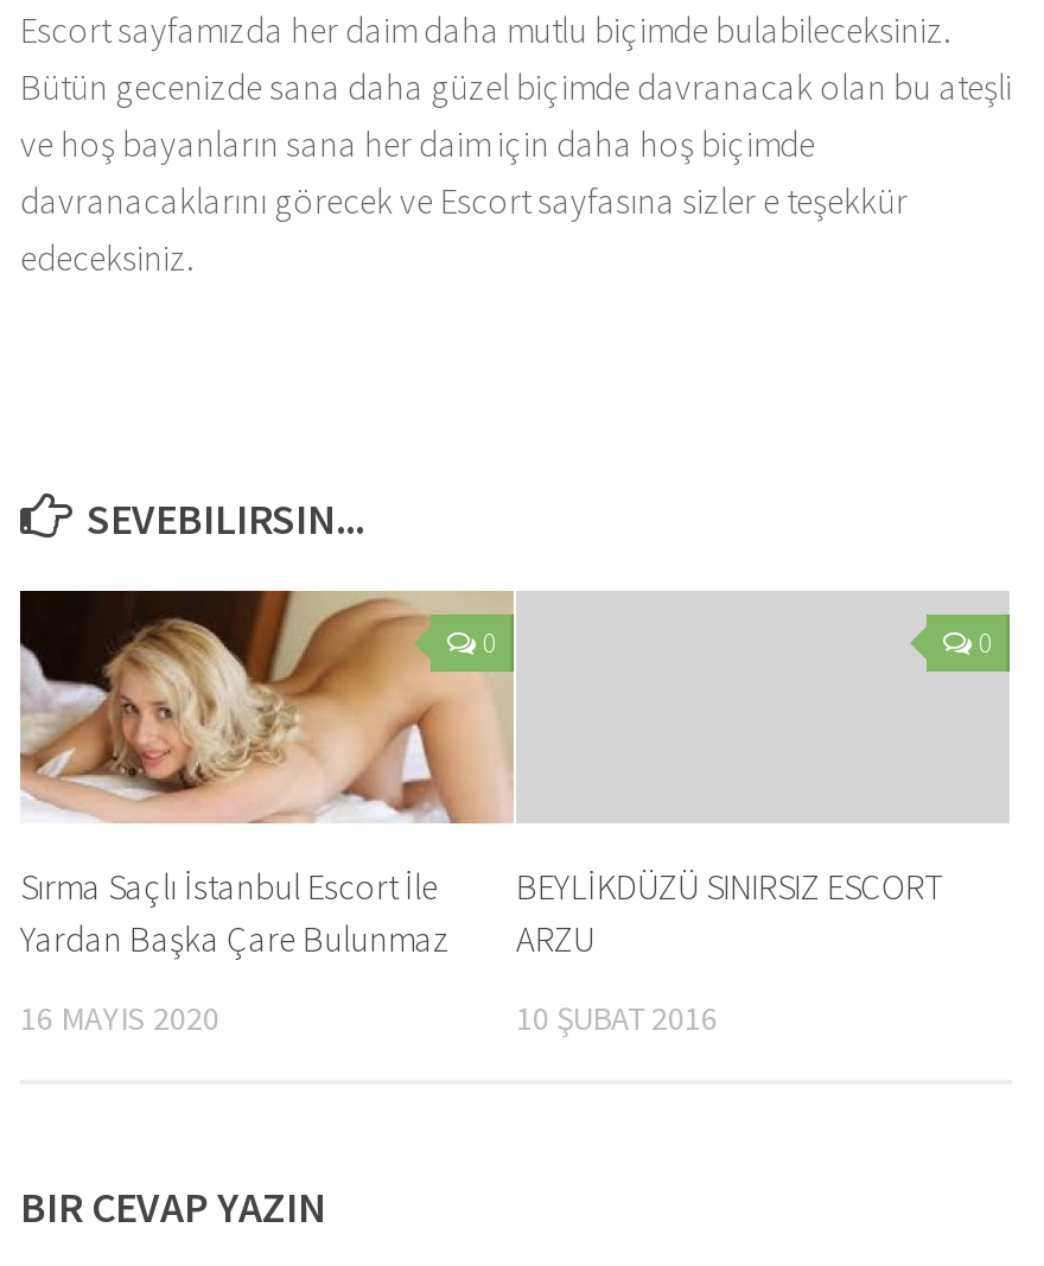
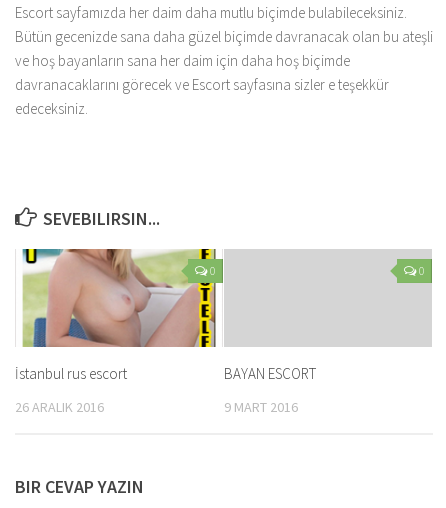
- [image]
- Sırma Saçlı İstanbul Escort İle
- Yardan Başka Çare Bulunmaz
+ [image]
+ İstanbul rus escort

- BEYLİKDÜZÜ SINIRSIZ ESCORT
- ARZU
+ BAYAN ESCORT

- 16 MAYIS 2020
+ 26 ARALIK 2016

- 10 ŞUBAT 2016
+ 9 MART 2016
